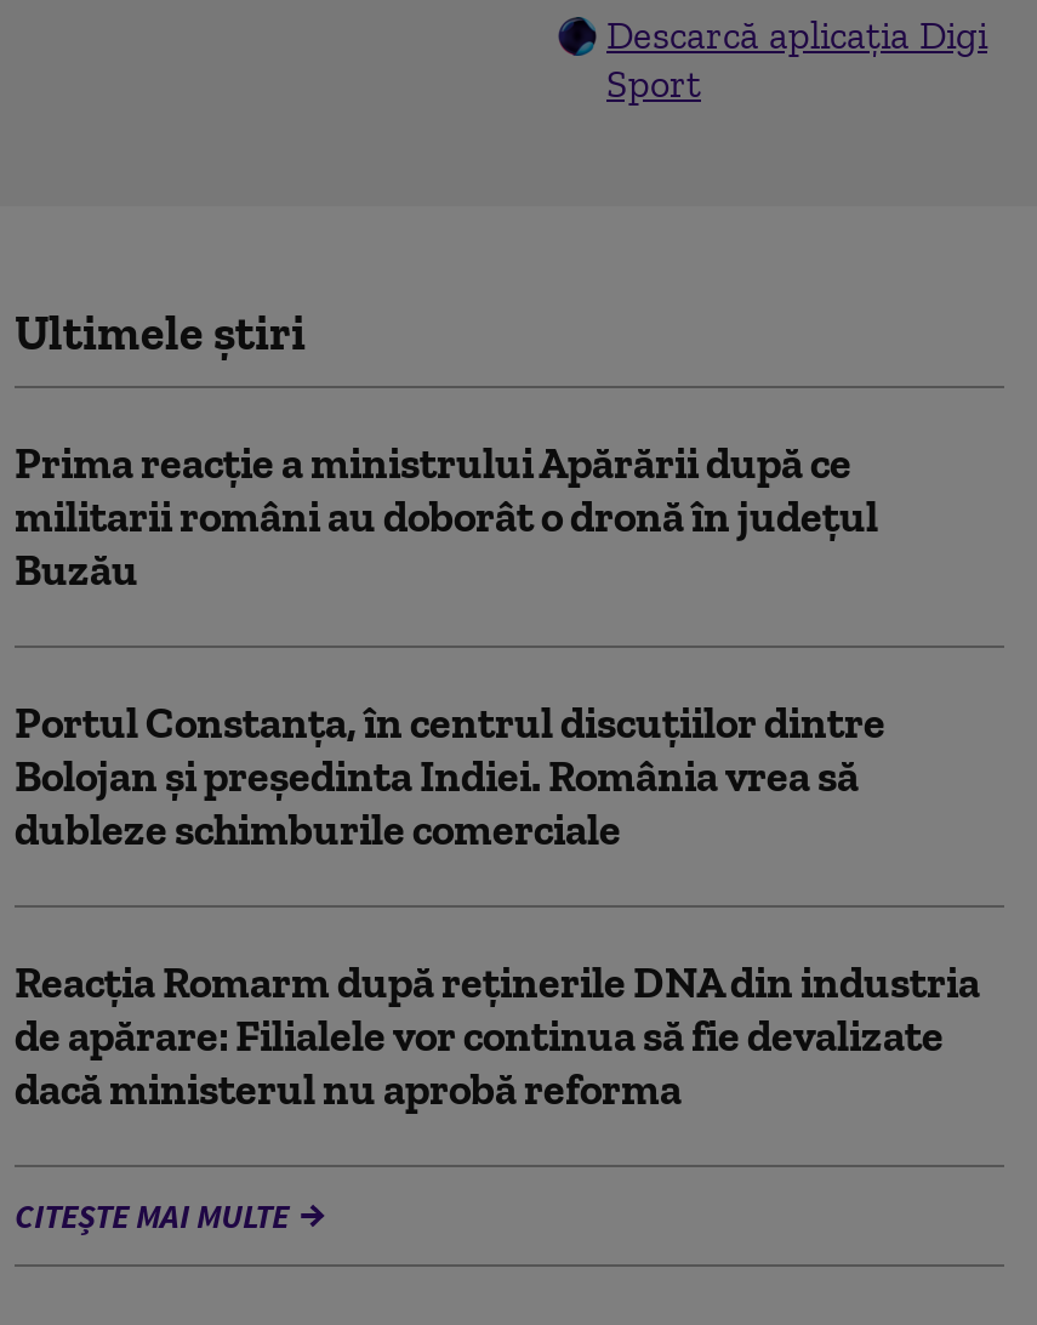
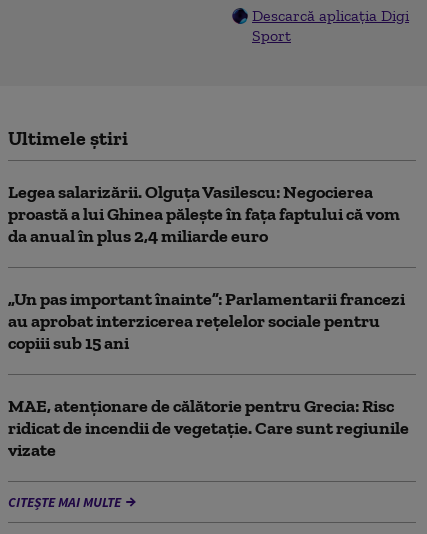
- Prima reacție a ministrului Apărării după ce
- militarii români au doborât o dronă în județul
- Buzău
+ Legea salarizării. Olguța Vasilescu: Negocierea
+ proastă a lui Ghinea pălește în fața faptului că vom
+ da anual în plus 2,4 miliarde euro

- Portul Constanța, în centrul discuțiilor dintre
- Bolojan și președinta Indiei. România vrea să
- dubleze schimburile comerciale
+ „Un pas important înainte”: Parlamentarii francezi
+ au aprobat interzicerea rețelelor sociale pentru
+ copiii sub 15 ani

- Reacția Romarm după reținerile DNA din industria
- de apărare: Filialele vor continua să fie devalizate
- dacă ministerul nu aprobă reforma
+ MAE, atenţionare de călătorie pentru Grecia: Risc
+ ridicat de incendii de vegetaţie. Care sunt regiunile
+ vizate
